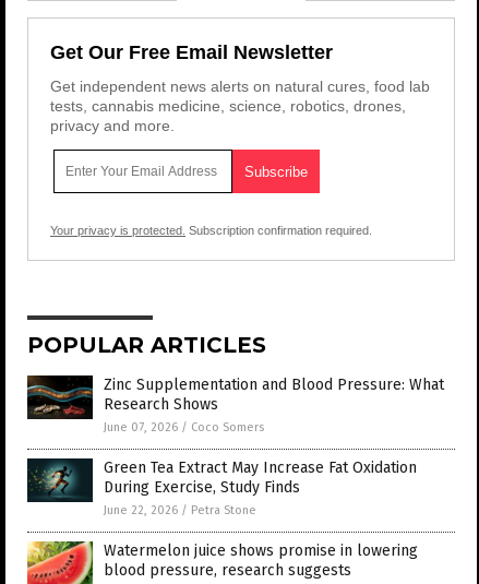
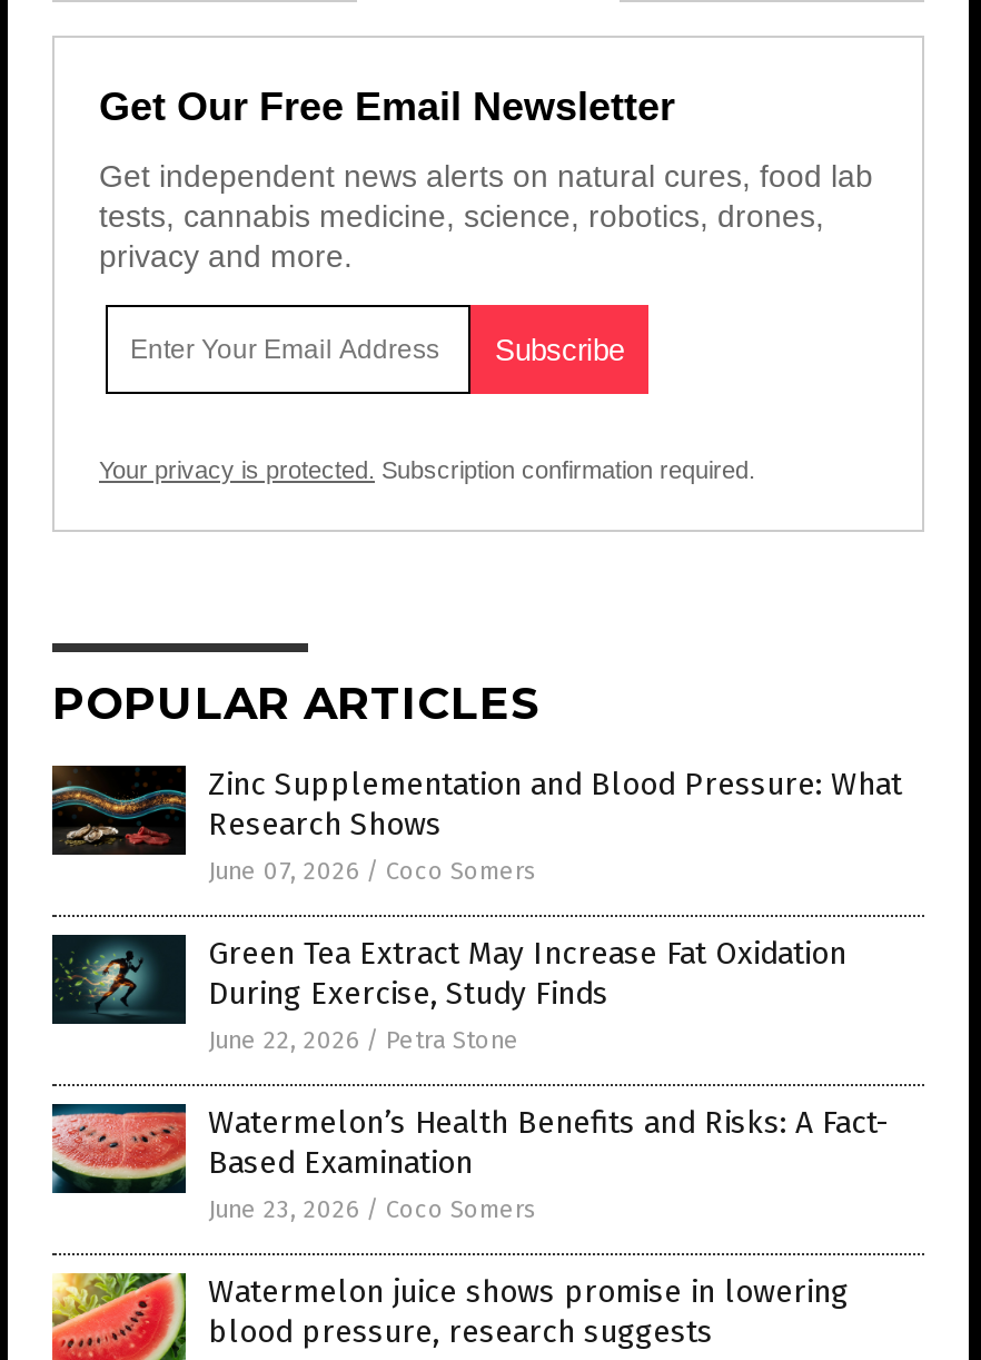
+ [image]
+ Watermelon’s Health Benefits and Risks: A Fact-
+ Based Examination
+ June 23, 2026 / Coco Somers
